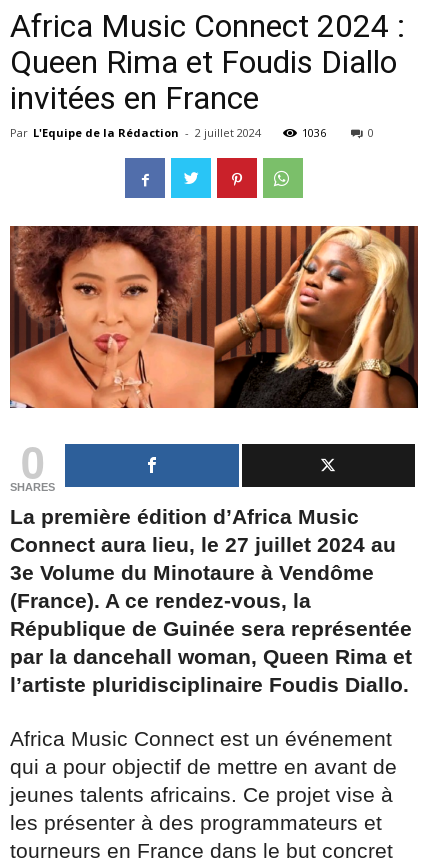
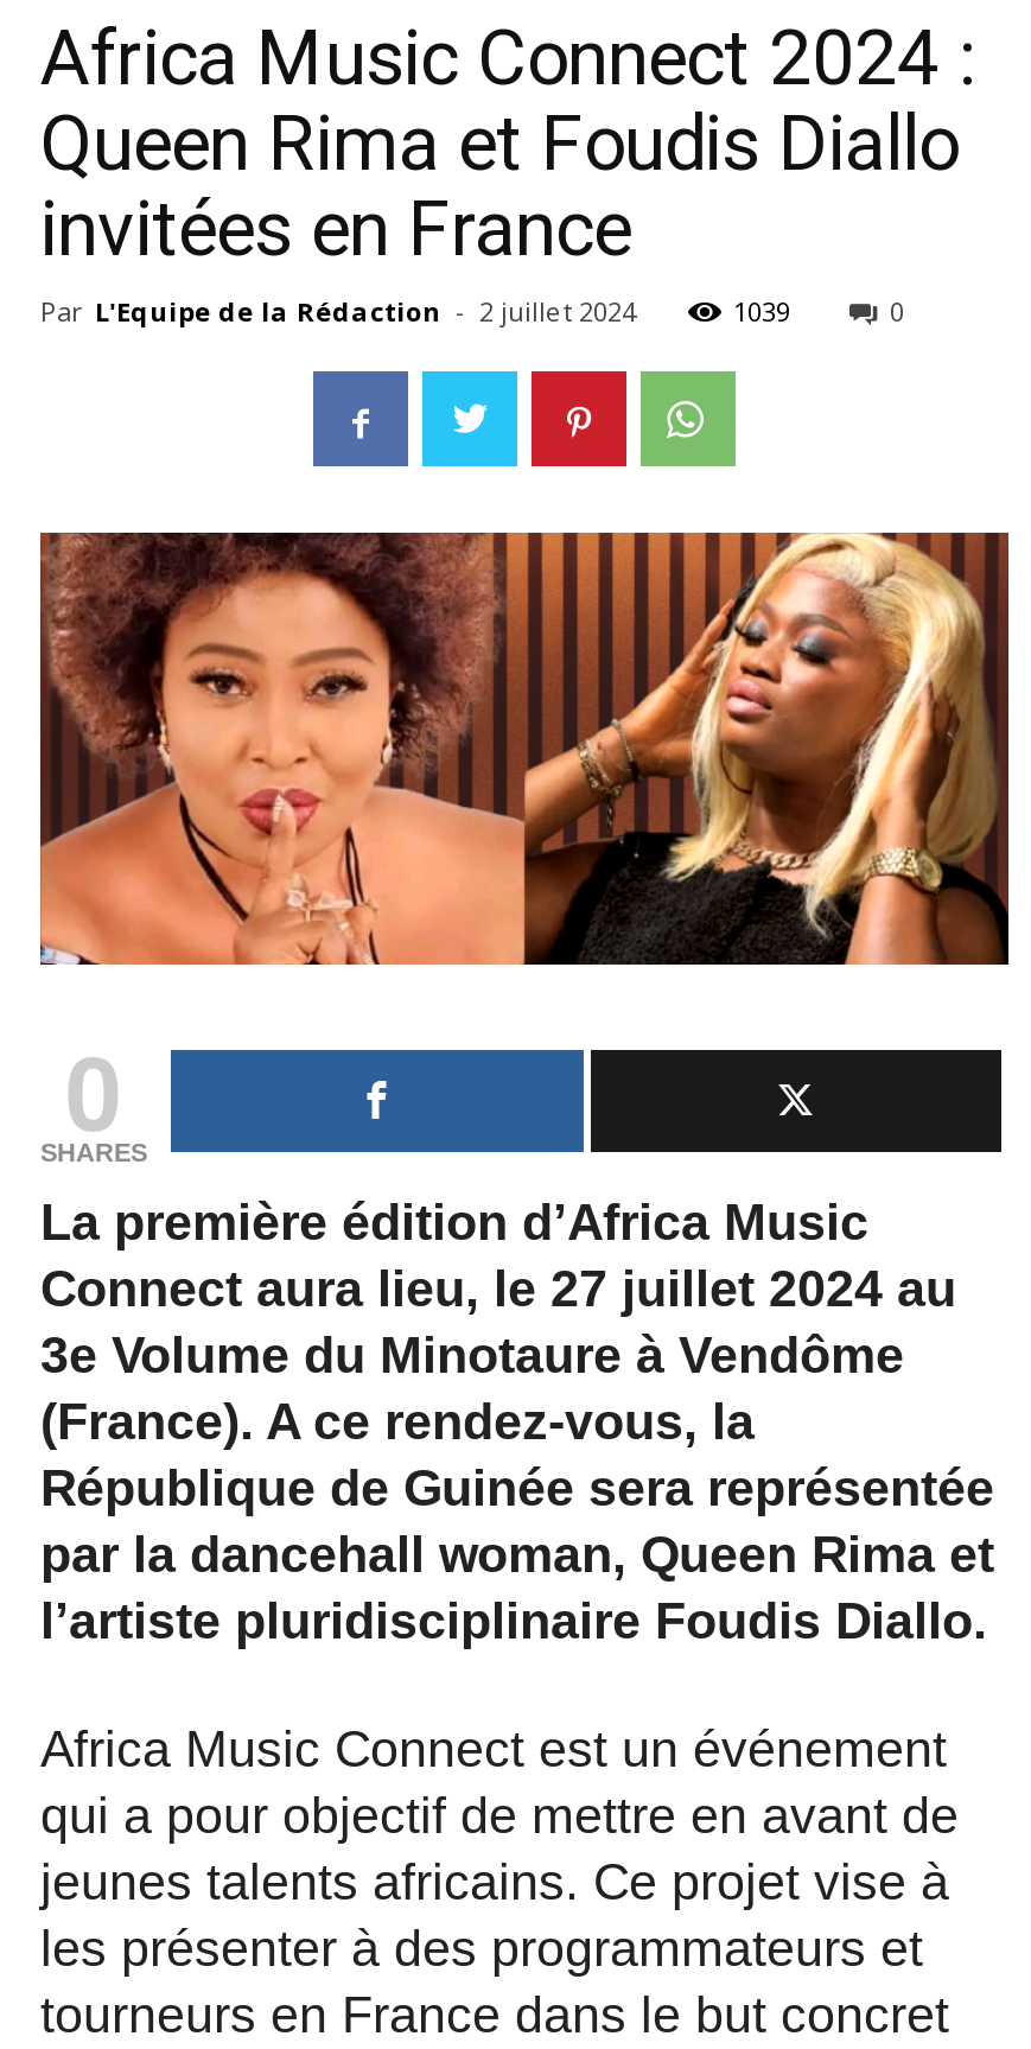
- 1036
+ 1039
